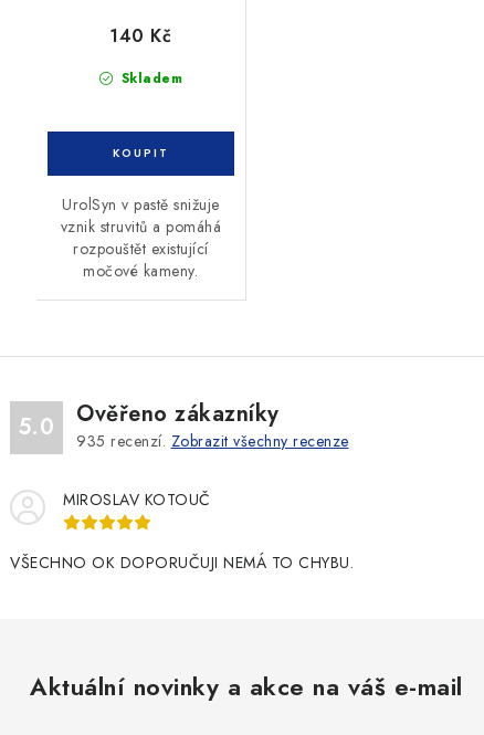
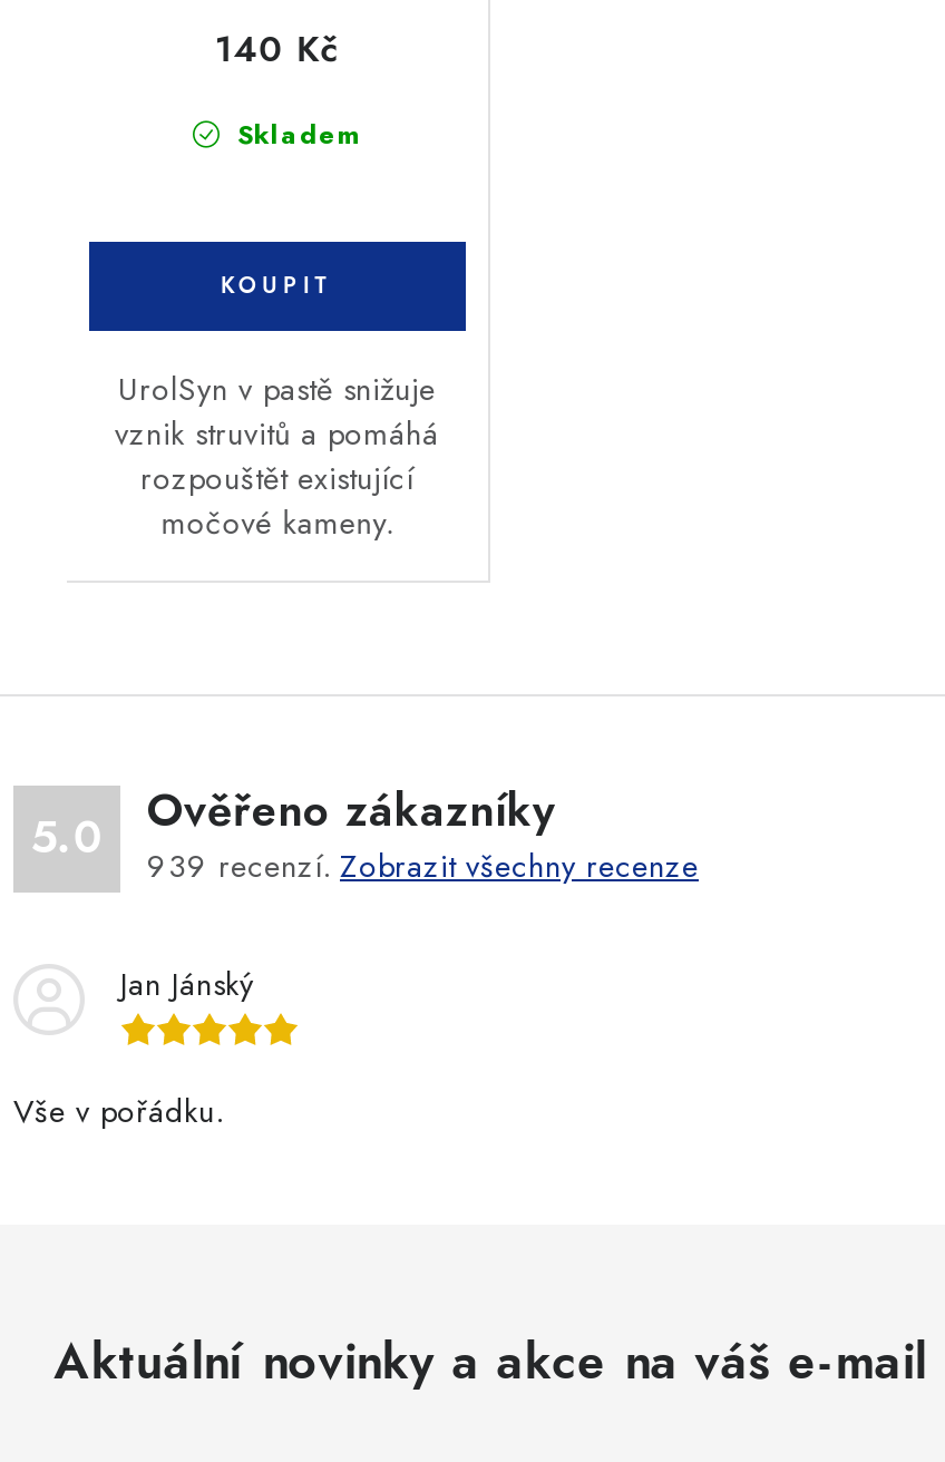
- 935 recenzí. Zobrazit všechny recenze
+ 939 recenzí. Zobrazit všechny recenze

- MIROSLAV KOTOUČ
+ Jan Jánský

- VŠECHNO OK DOPORUČUJI NEMÁ TO CHYBU.
+ Vše v pořádku.
